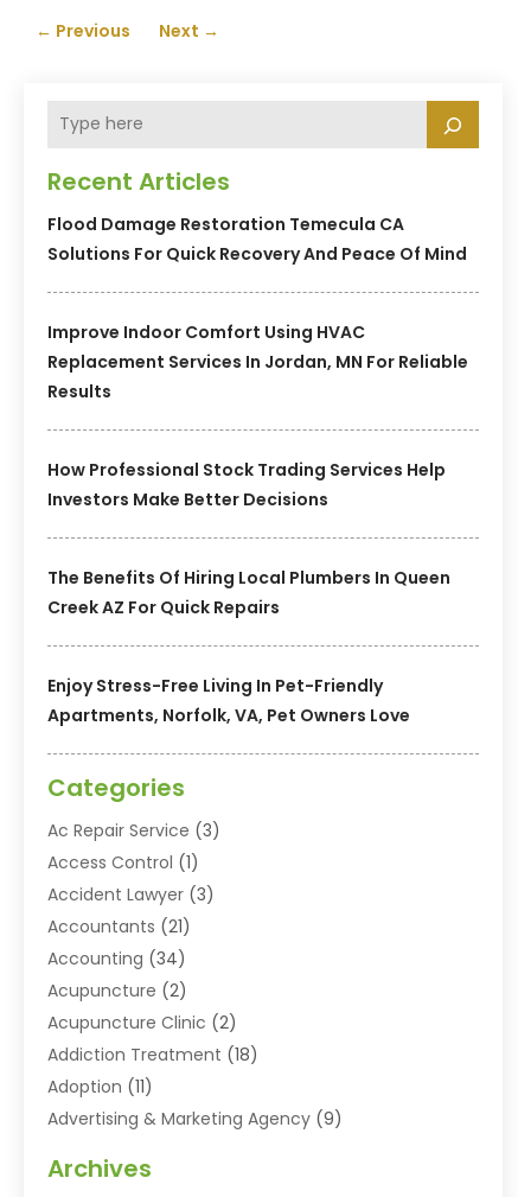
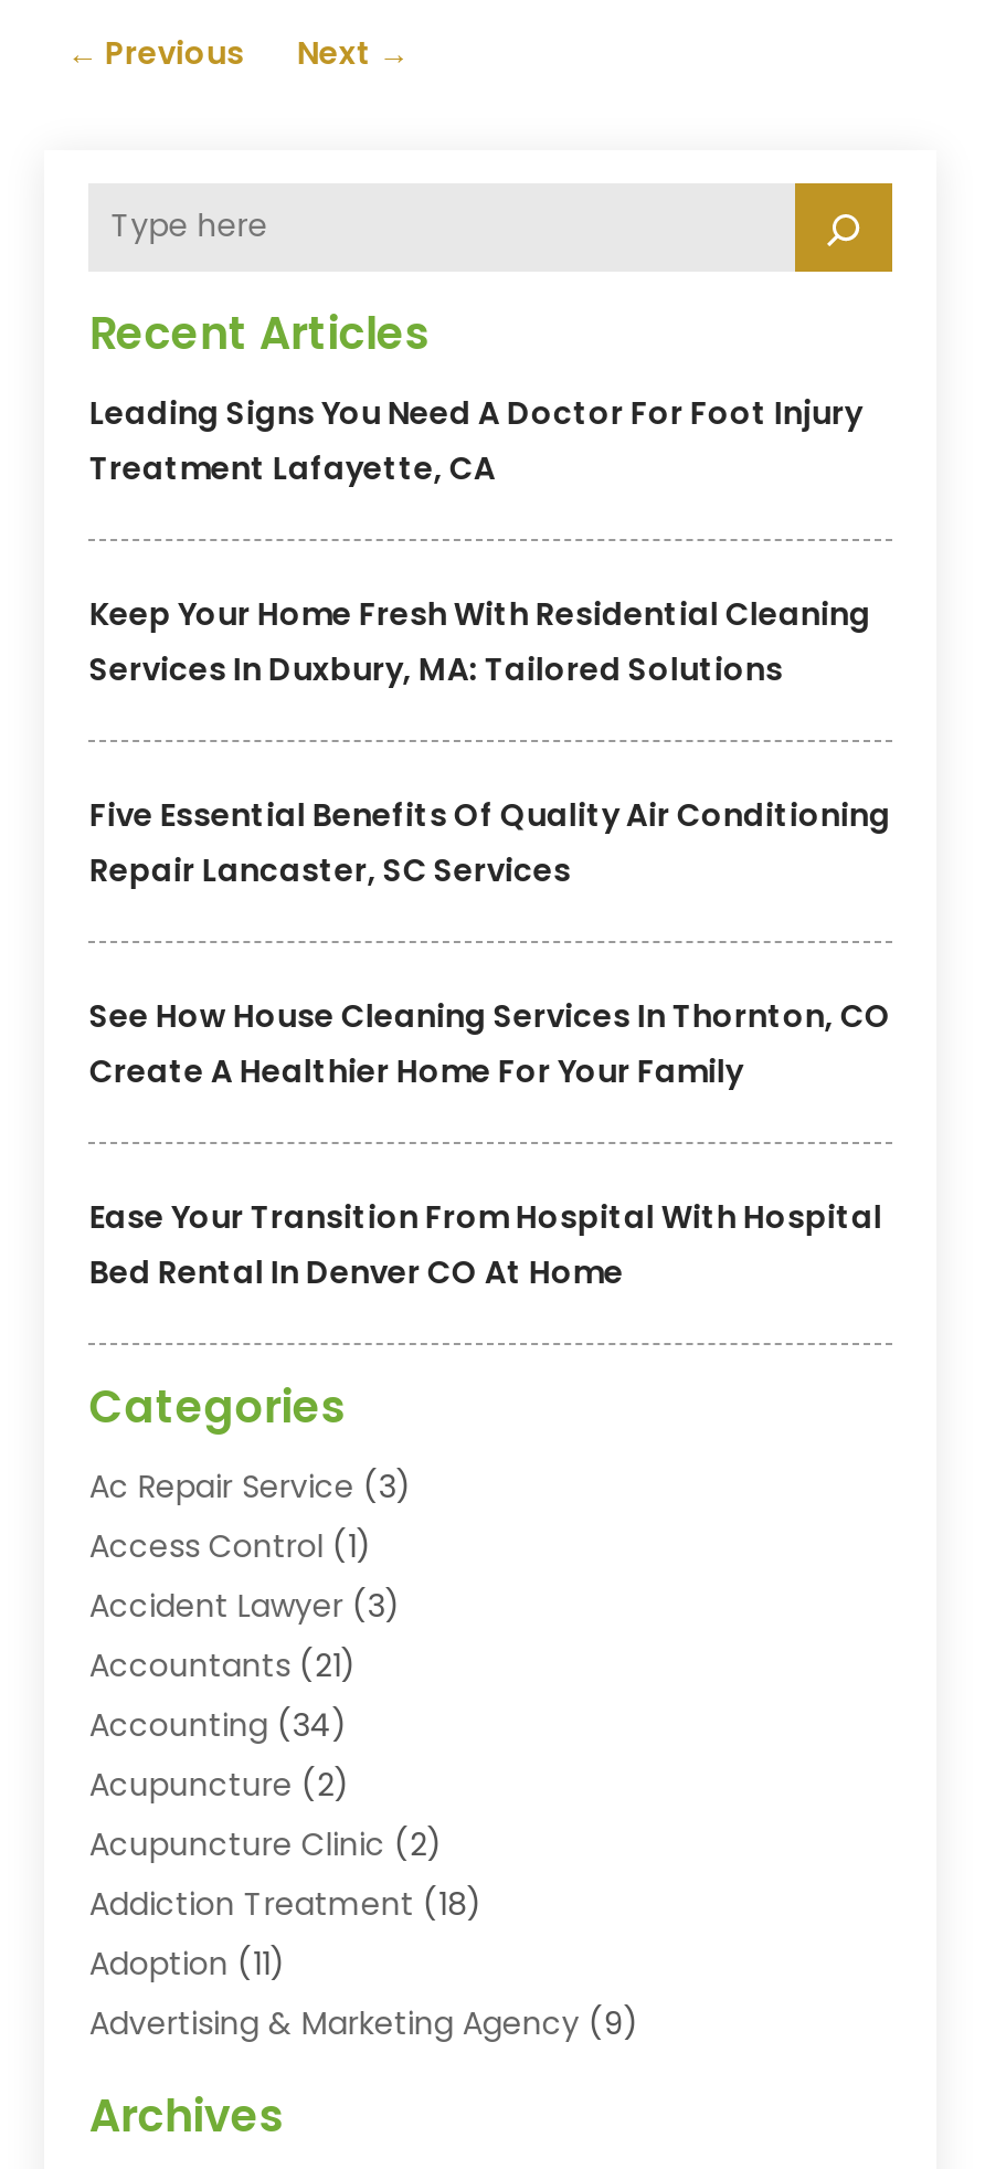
- Flood Damage Restoration Temecula CA
- Solutions For Quick Recovery And Peace Of Mind
+ Leading Signs You Need A Doctor For Foot Injury
+ Treatment Lafayette, CA

- Improve Indoor Comfort Using HVAC
- Replacement Services In Jordan, MN For Reliable
- Results
+ Keep Your Home Fresh With Residential Cleaning
+ Services In Duxbury, MA: Tailored Solutions

- How Professional Stock Trading Services Help
- Investors Make Better Decisions
+ Five Essential Benefits Of Quality Air Conditioning
+ Repair Lancaster, SC Services

- The Benefits Of Hiring Local Plumbers In Queen
- Creek AZ For Quick Repairs
+ See How House Cleaning Services In Thornton, CO
+ Create A Healthier Home For Your Family

- Enjoy Stress-Free Living In Pet-Friendly
- Apartments, Norfolk, VA, Pet Owners Love
+ Ease Your Transition From Hospital With Hospital
+ Bed Rental In Denver CO At Home
